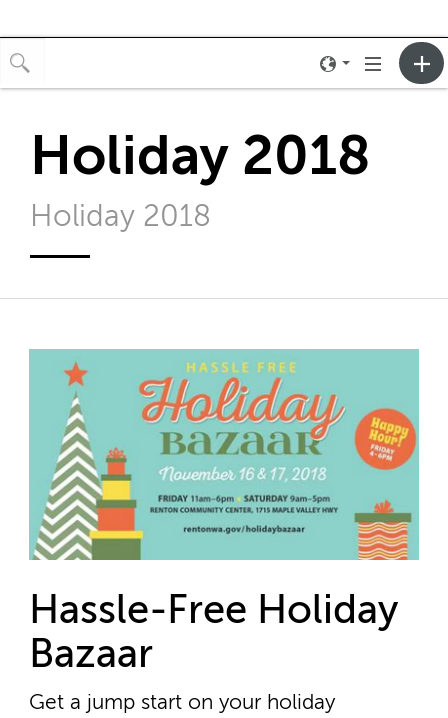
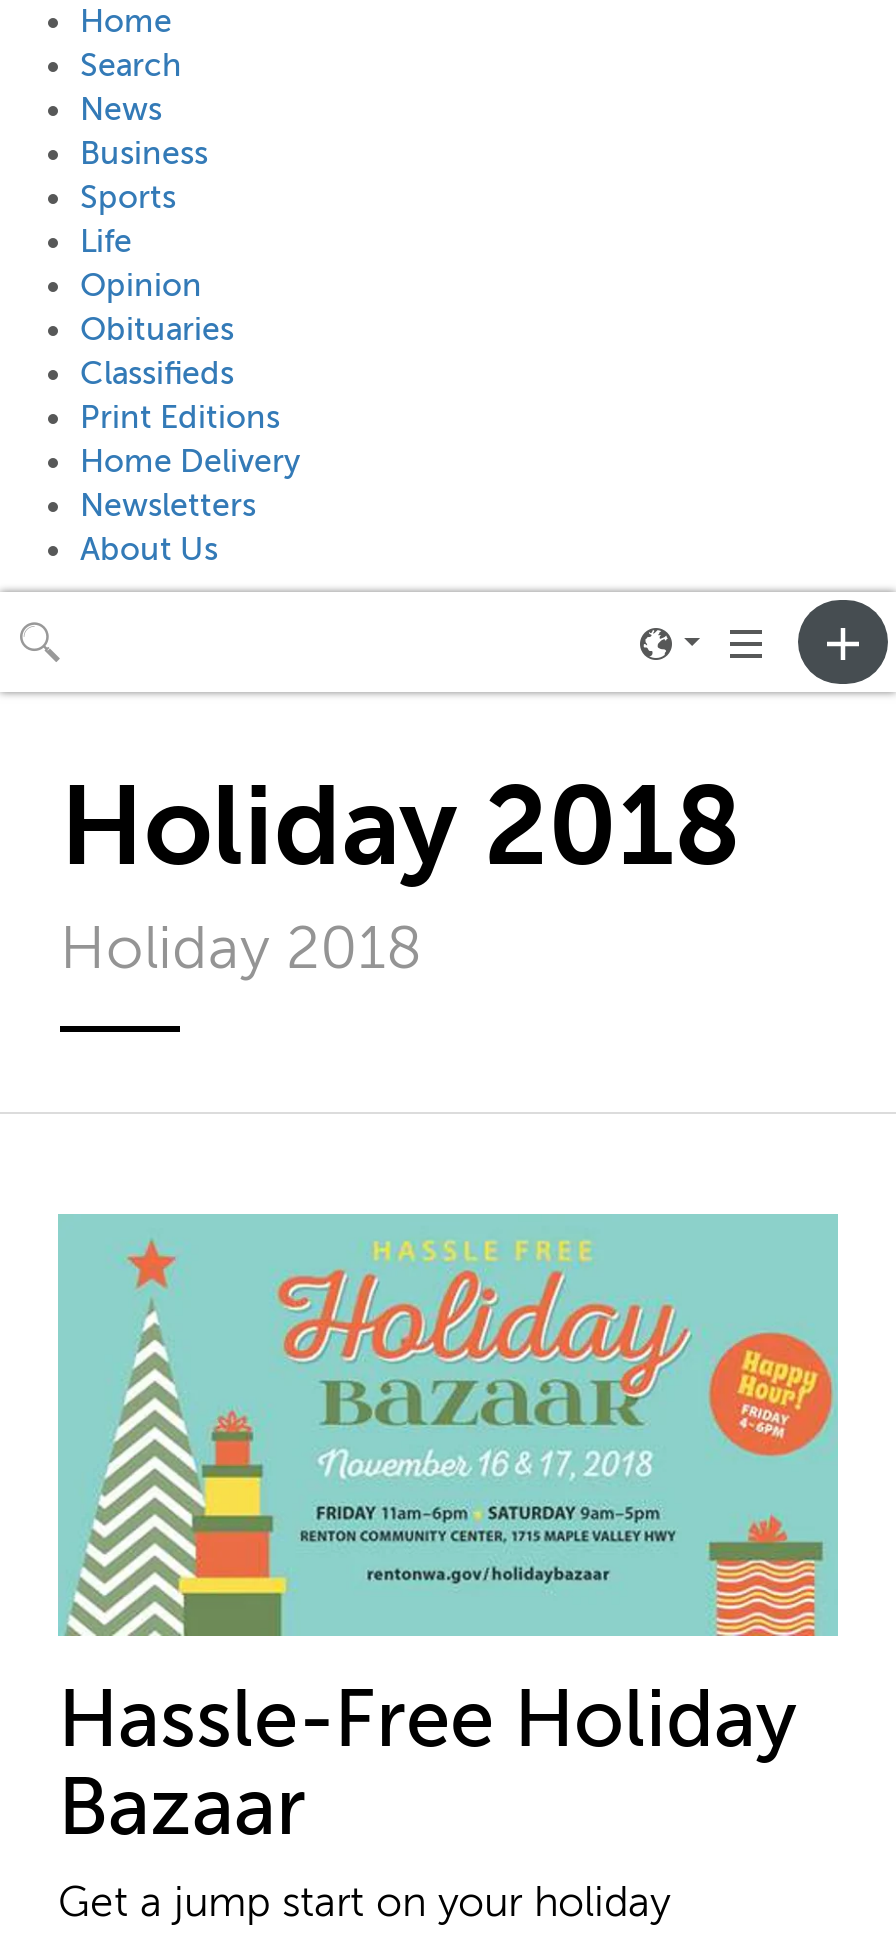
+ Home
+ Search
+ News
+ Business
+ Sports
+ Life
+ Opinion
+ Obituaries
+ Classifieds
+ Print Editions
+ Home Delivery
+ Newsletters
+ About Us
